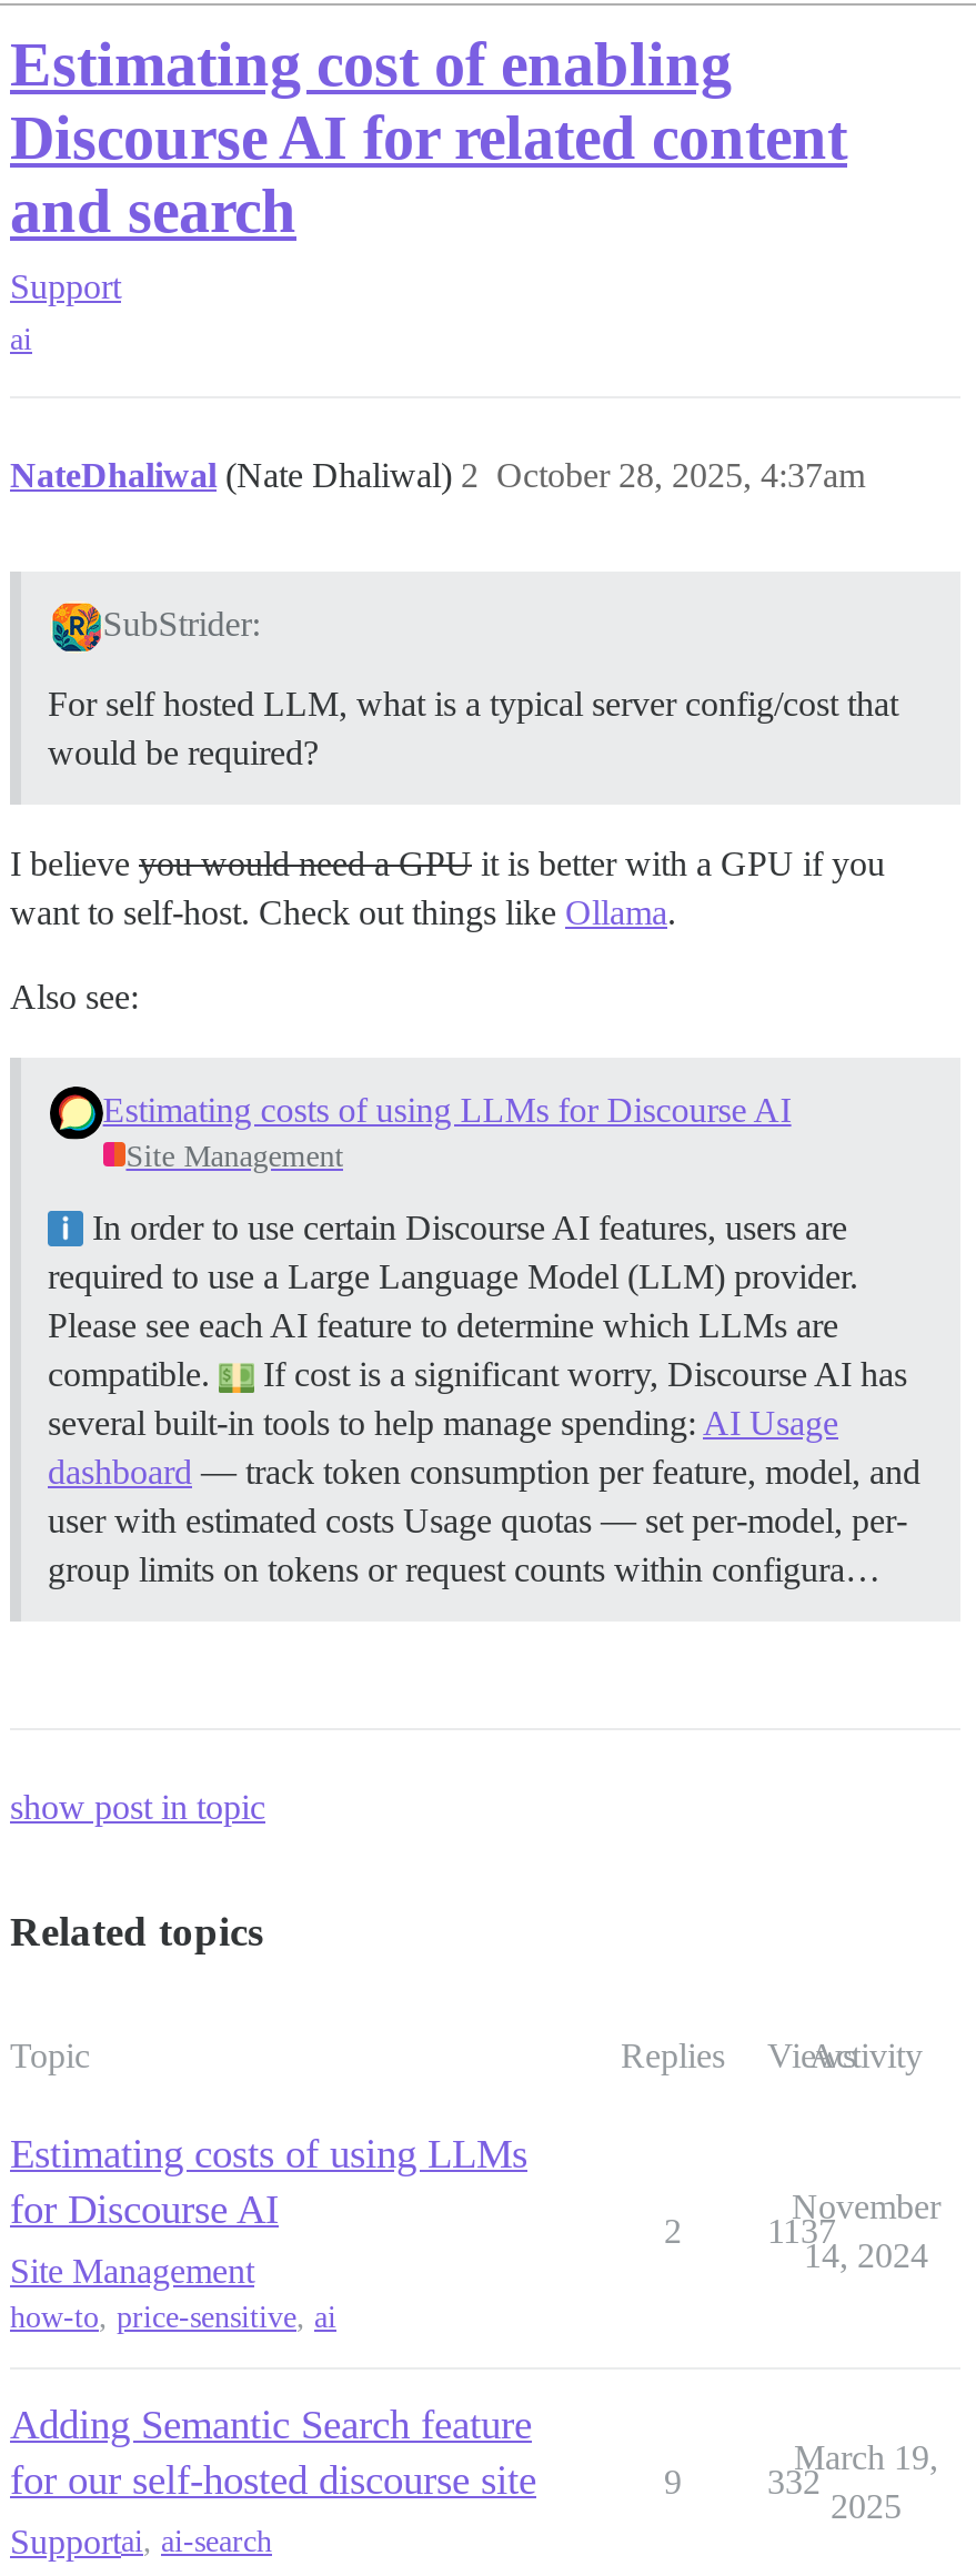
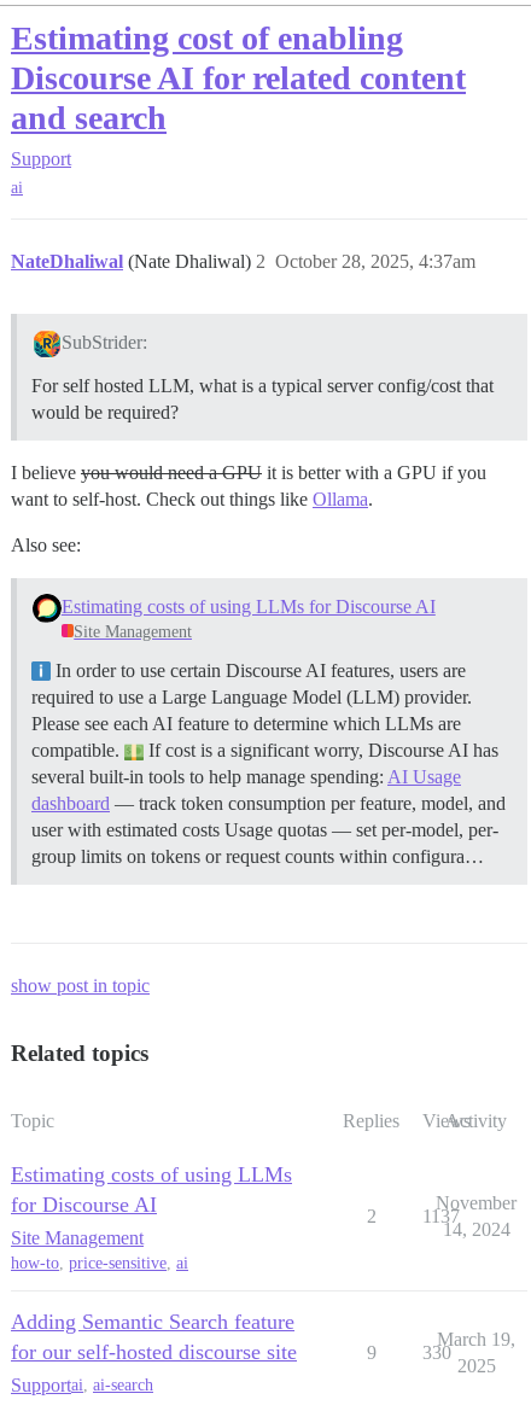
- 332
+ 330
